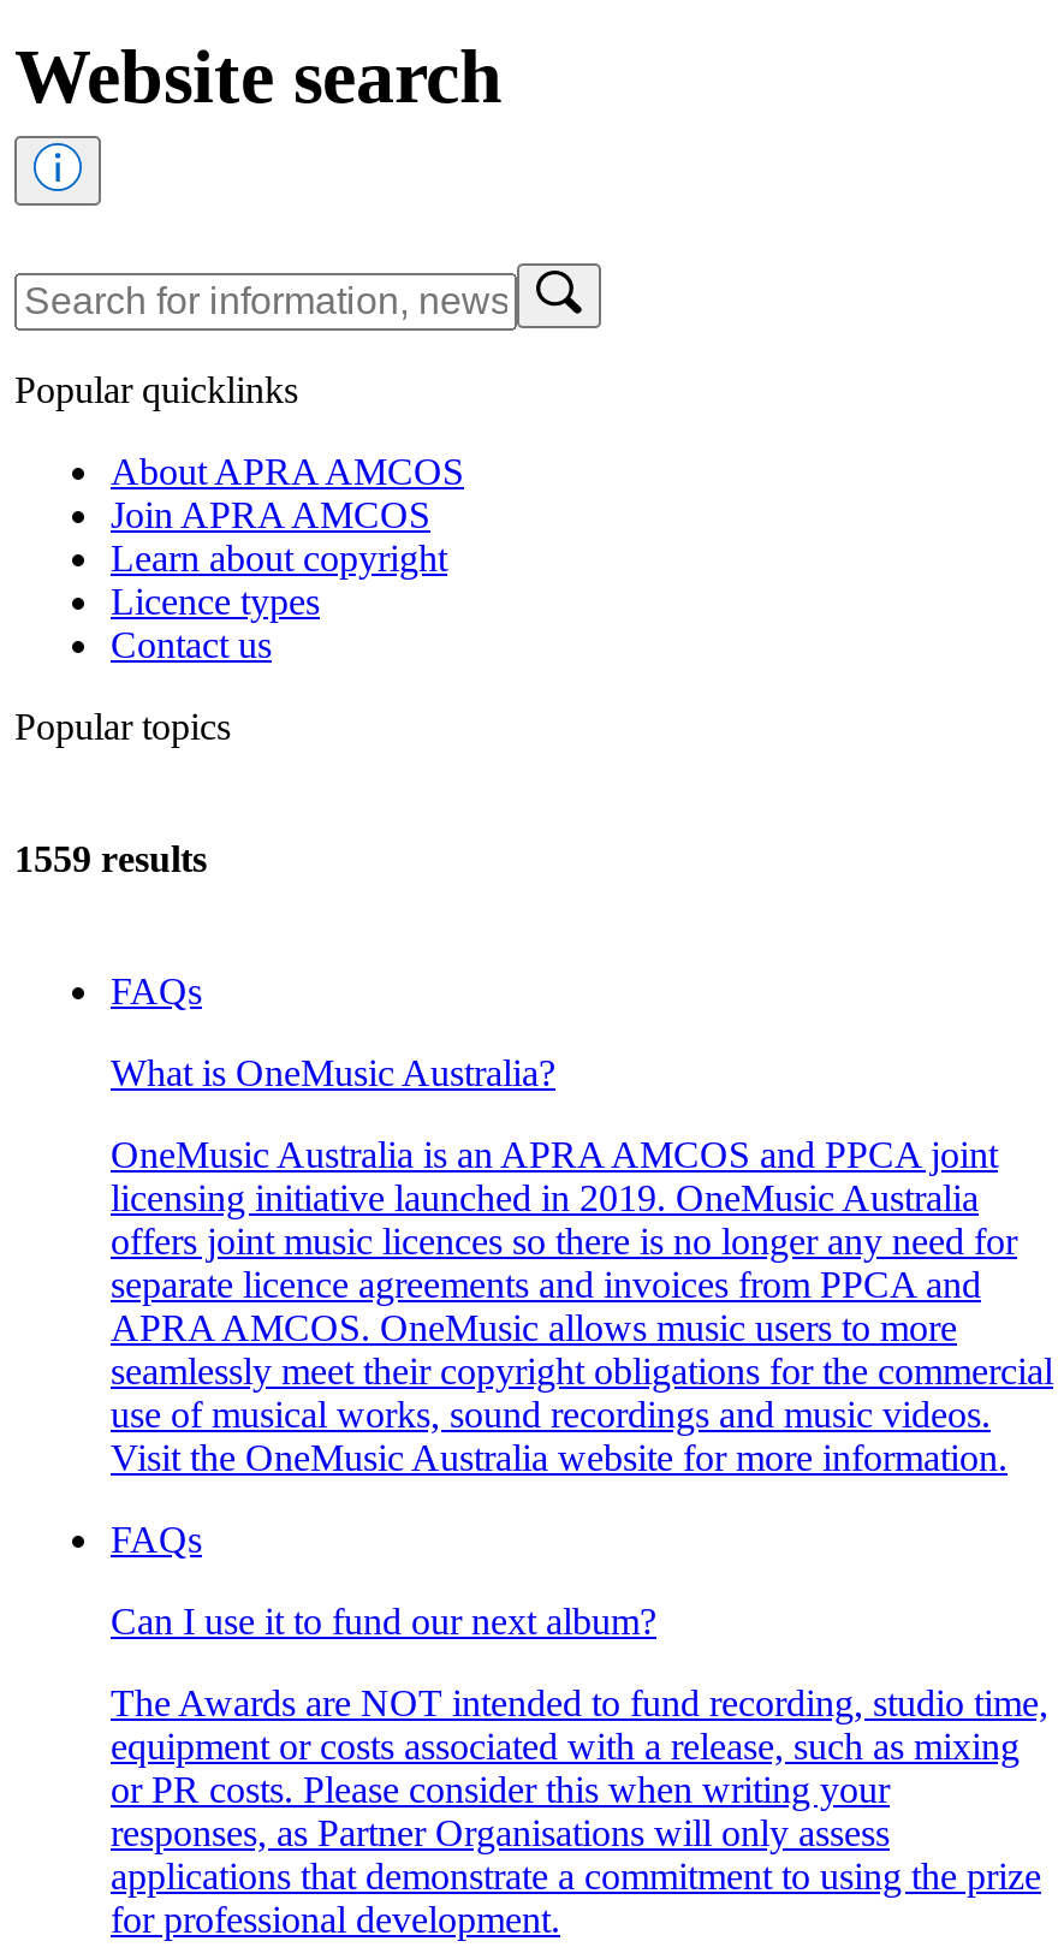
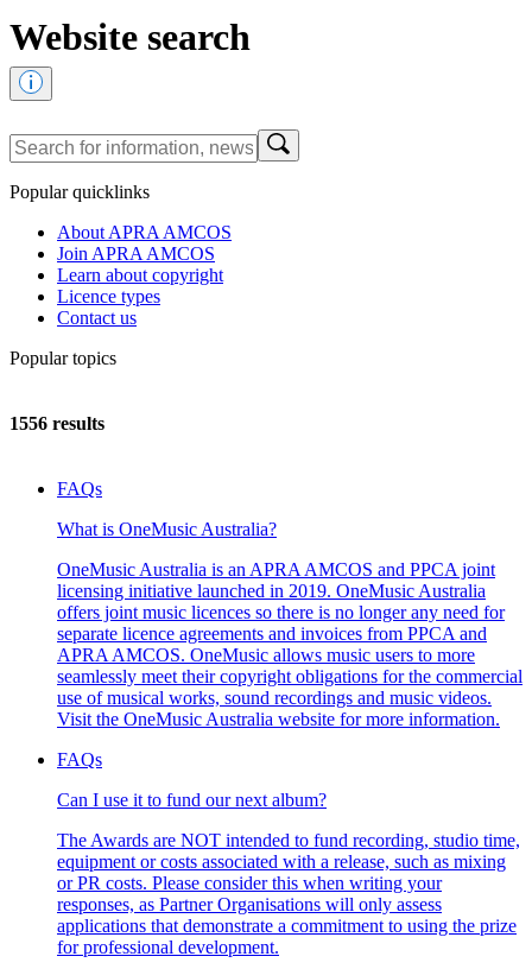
- 1559 results
+ 1556 results
